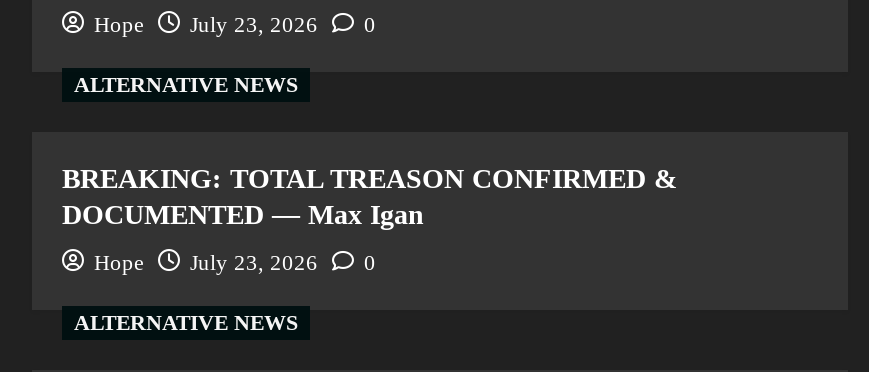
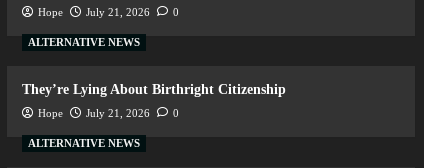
- Hope July 23, 2026 0
+ Hope July 21, 2026 0

- BREAKING: TOTAL TREASON CONFIRMED &
- DOCUMENTED — Max Igan
+ They’re Lying About Birthright Citizenship

- Hope July 23, 2026 0
+ Hope July 21, 2026 0
